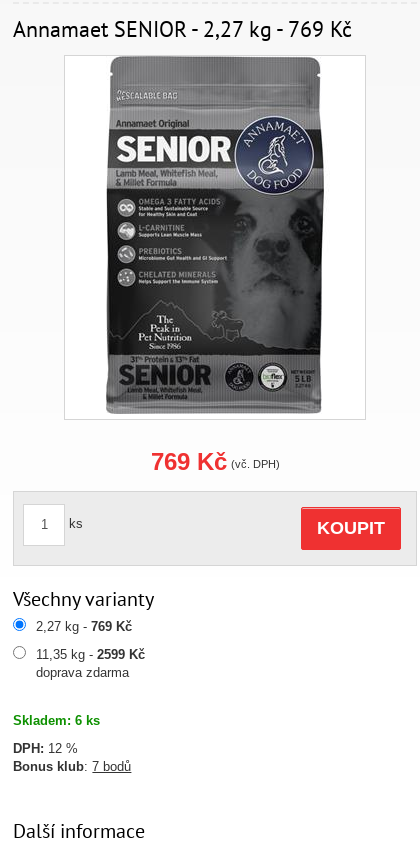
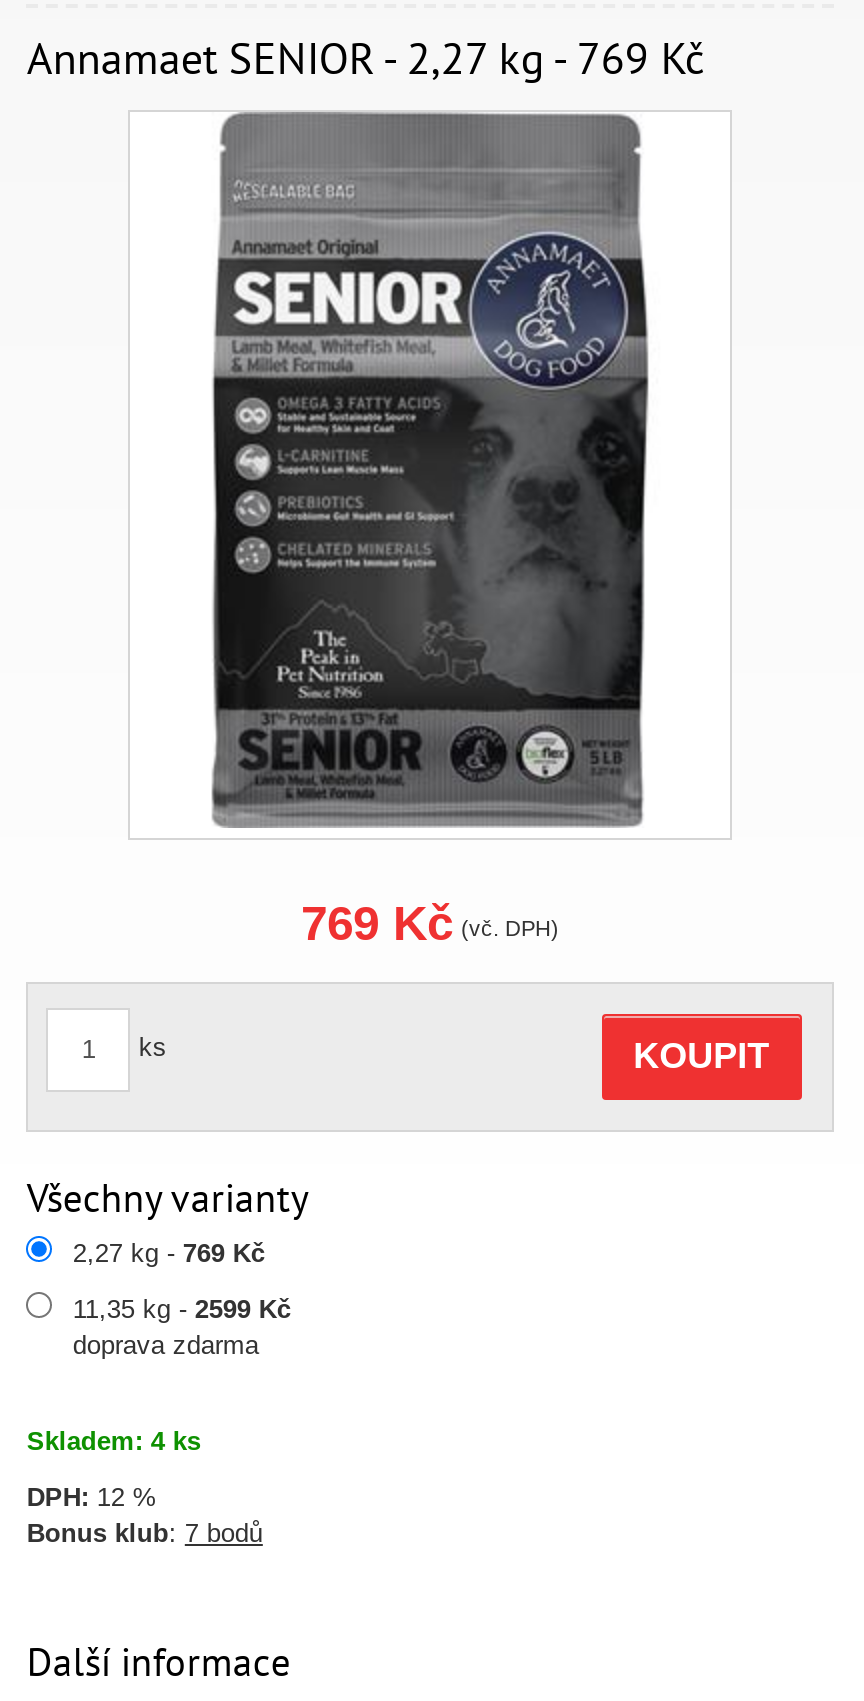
- Skladem: 6 ks
+ Skladem: 4 ks
